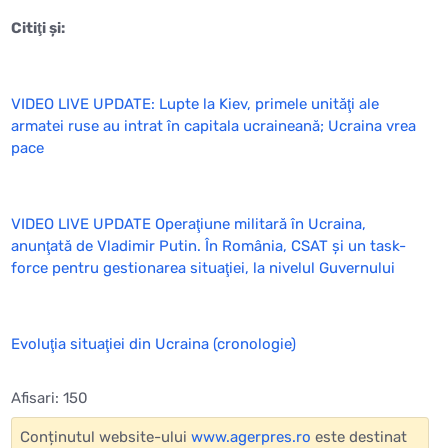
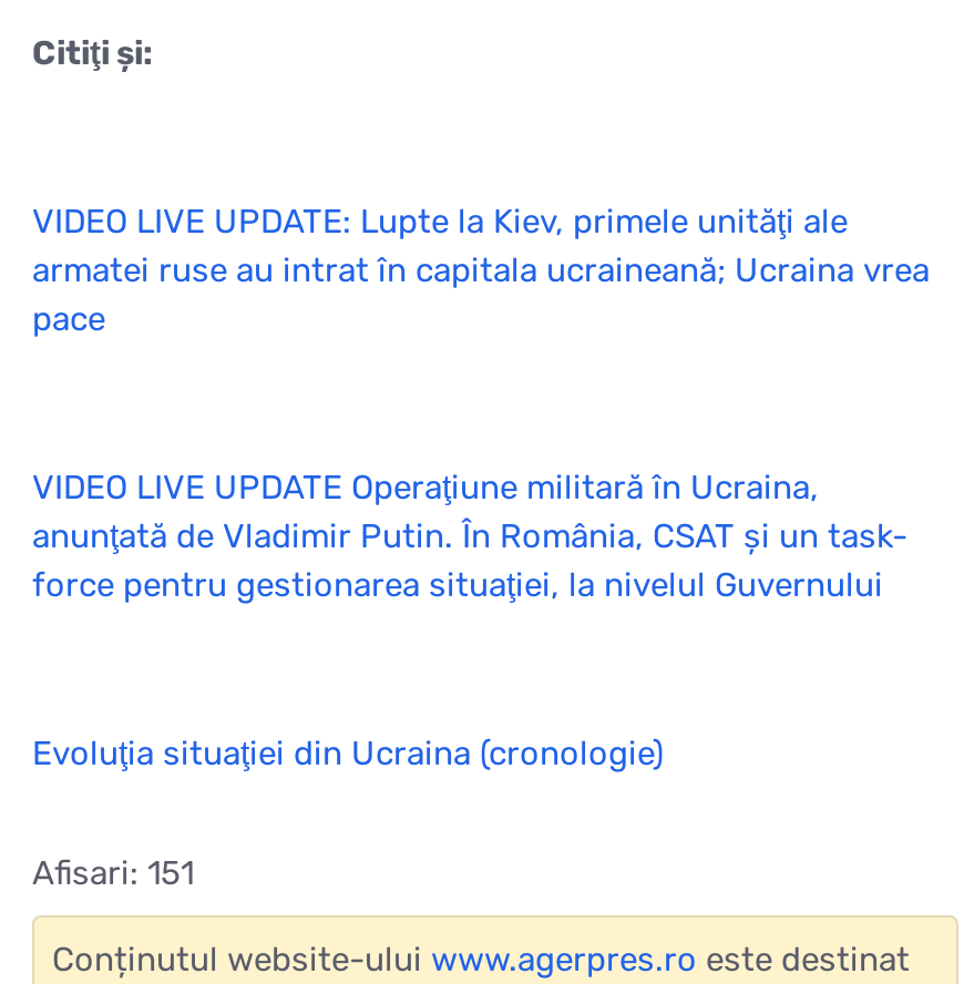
- Afisari: 150
+ Afisari: 151
